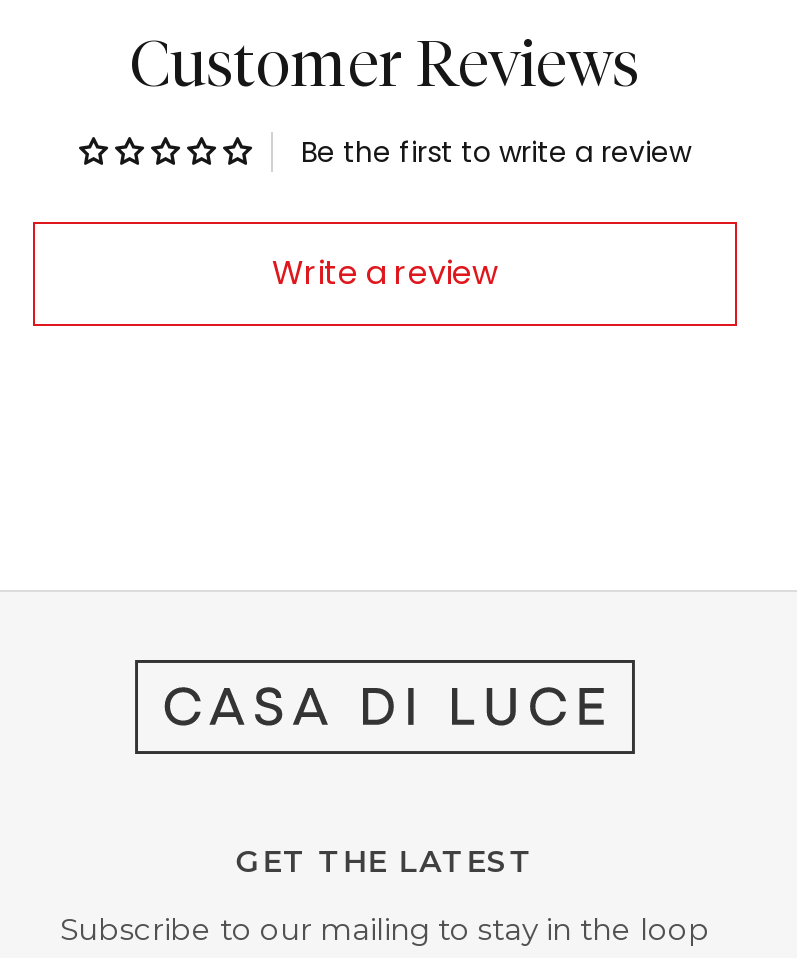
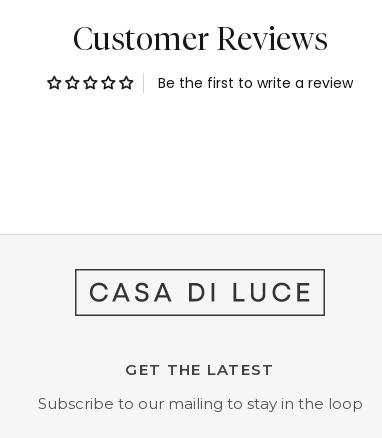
- Write a review
